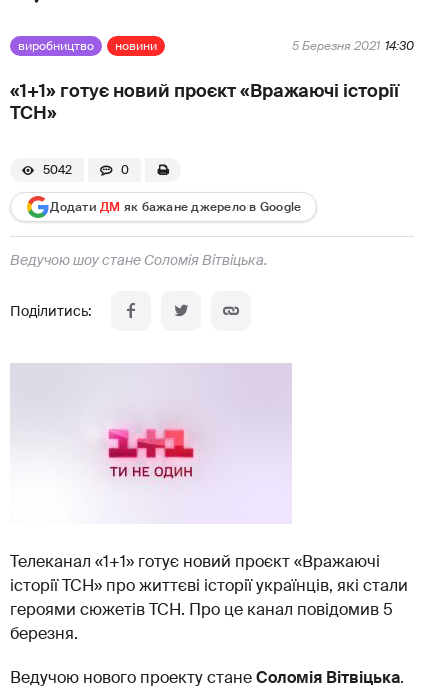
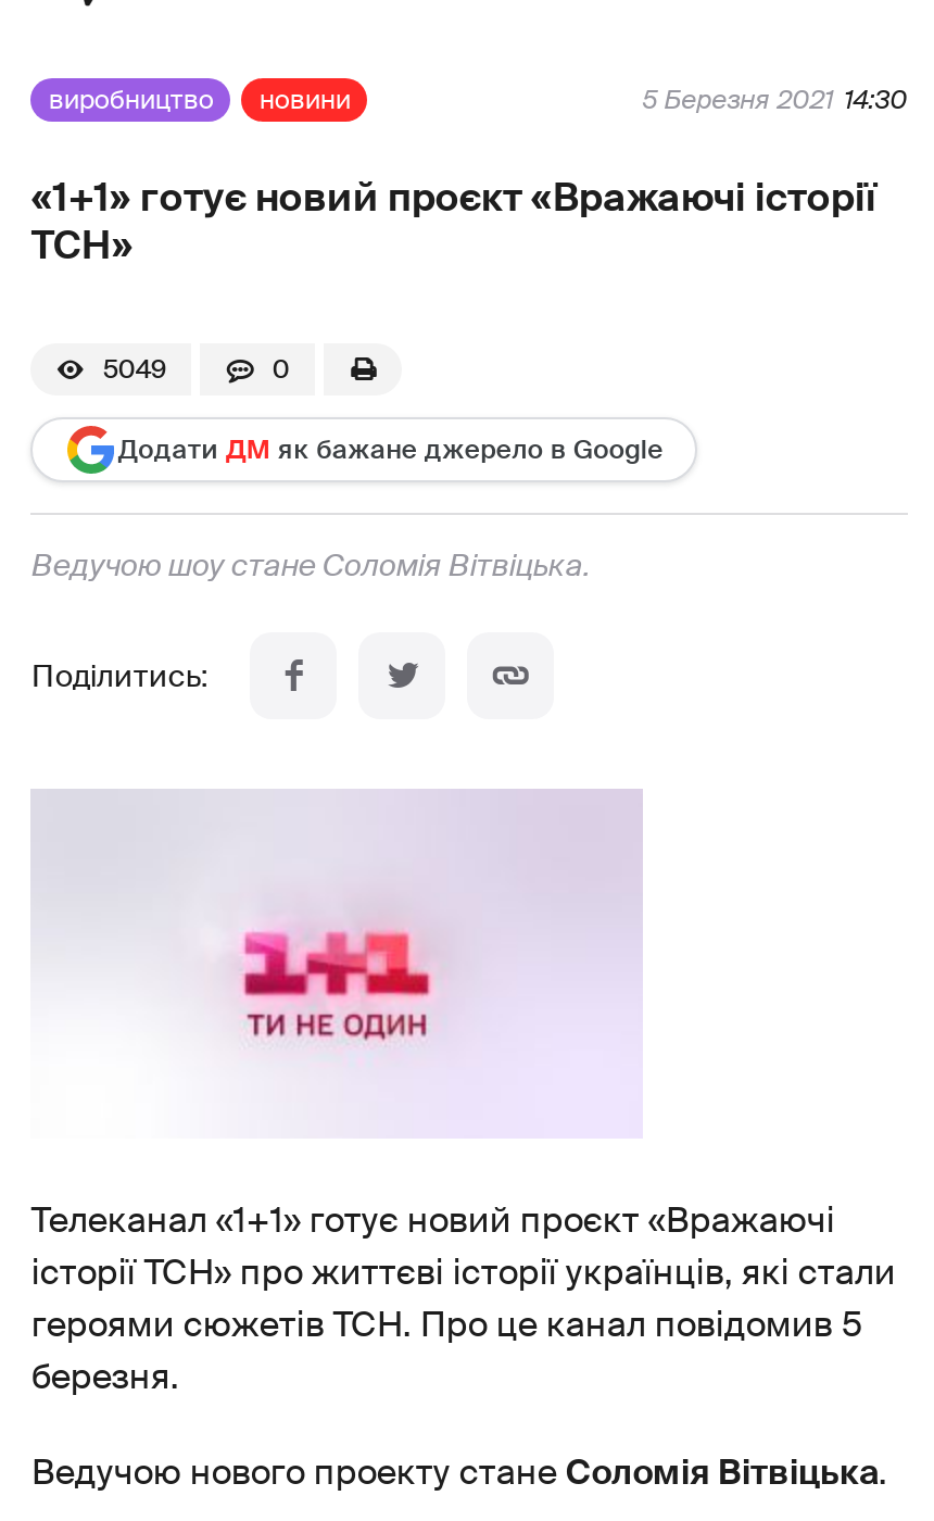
- 5042
+ 5049
